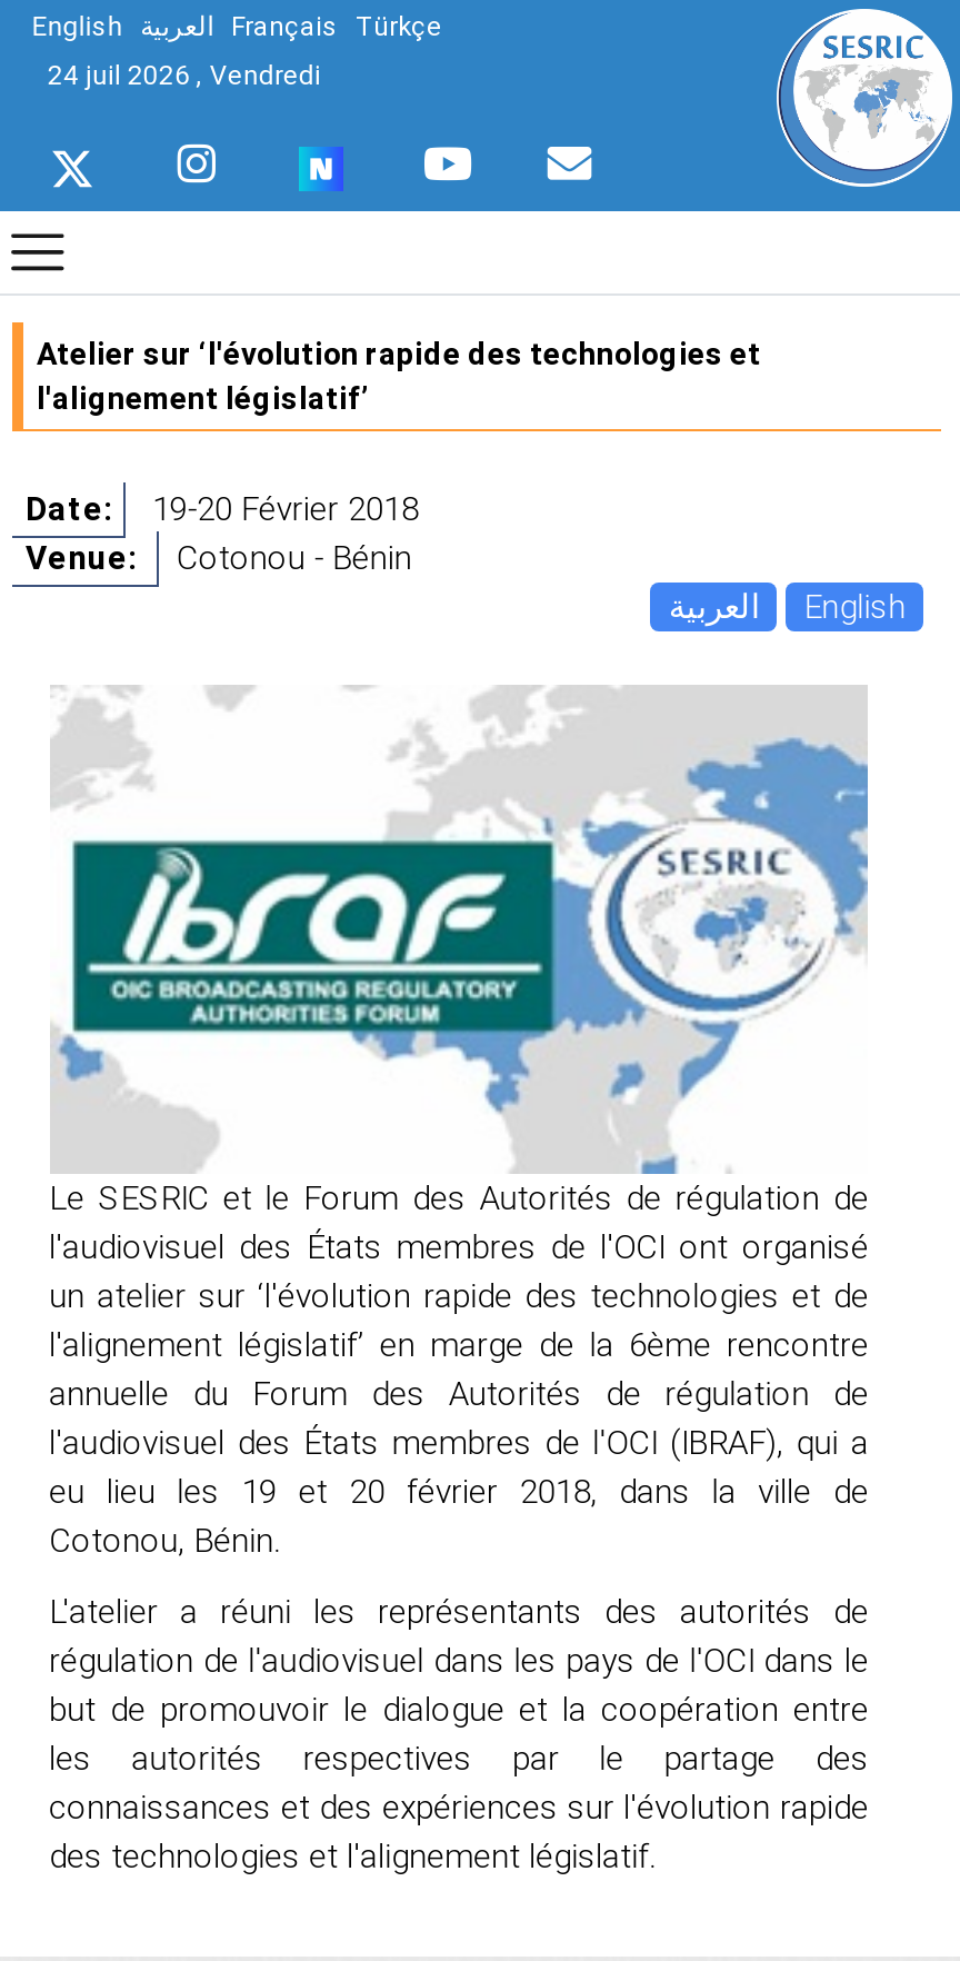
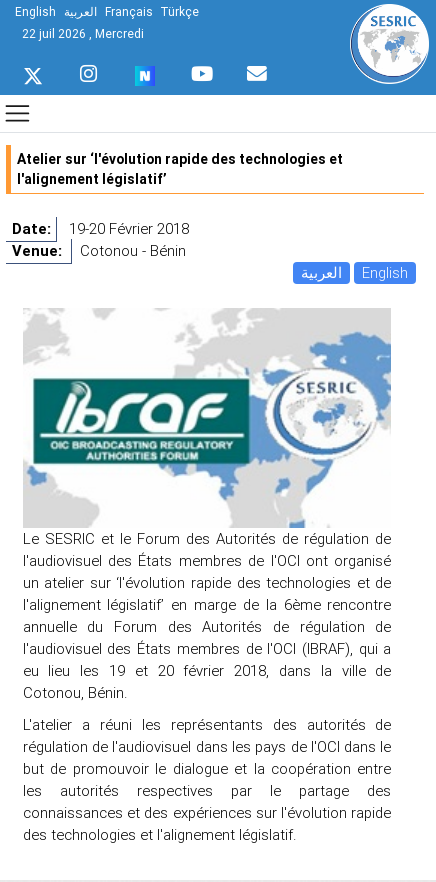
- 24 juil 2026 , Vendredi
+ 22 juil 2026 , Mercredi
